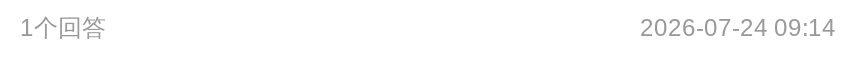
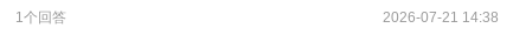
- 2026-07-24 09:14
+ 2026-07-21 14:38
